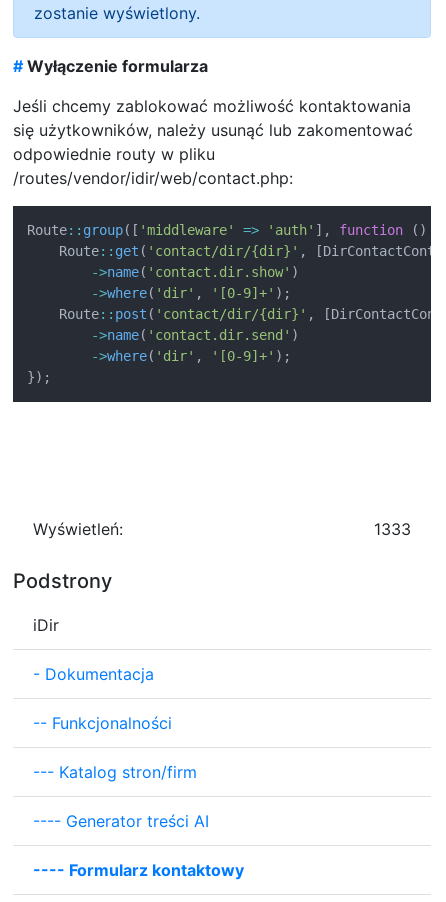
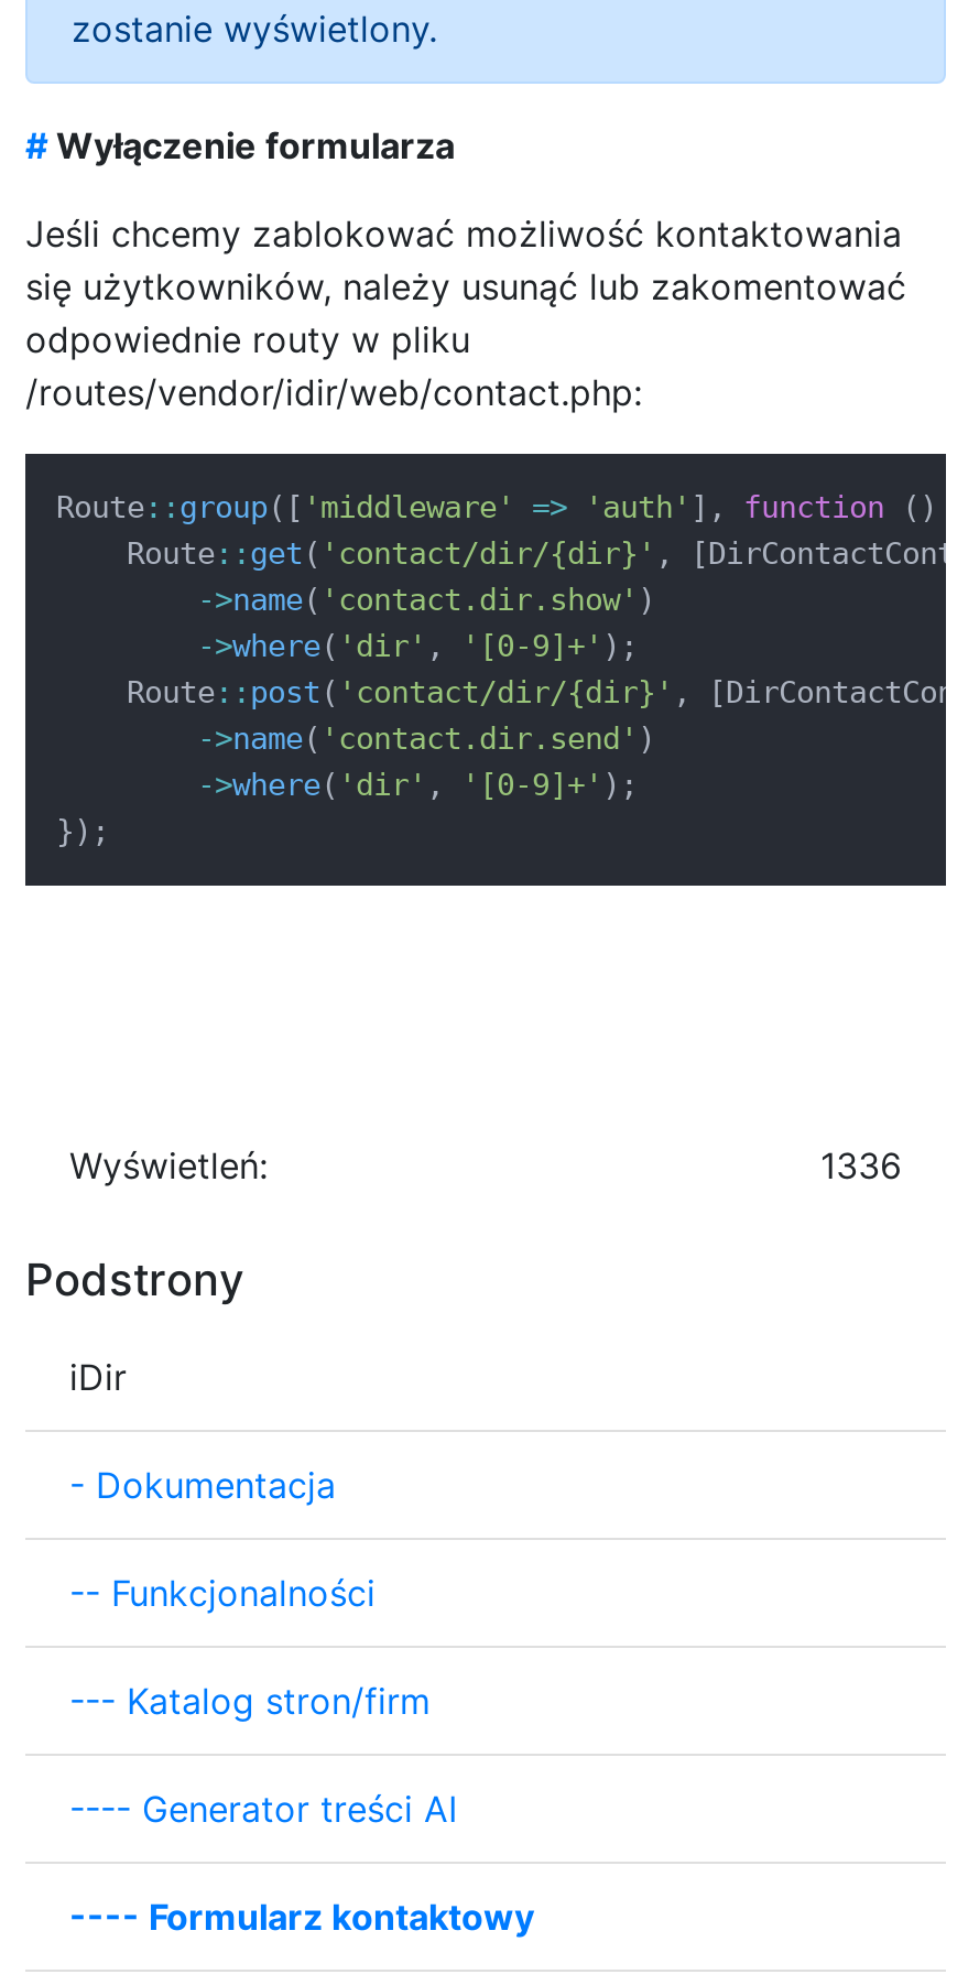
- 1333
+ 1336
